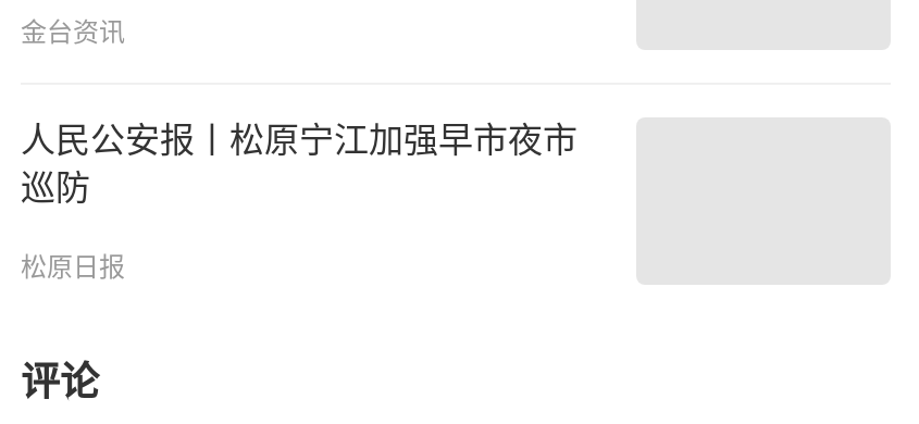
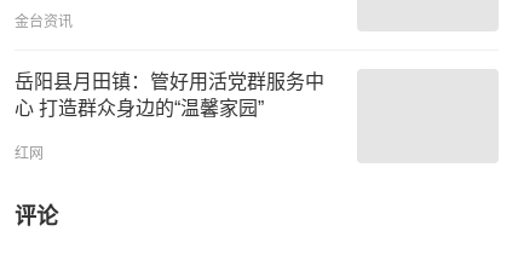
- 人民公安报丨松原宁江加强早市夜市
- 巡防
+ 岳阳县月田镇：管好用活党群服务中
+ 心 打造群众身边的“温馨家园”

- 松原日报
+ 红网
